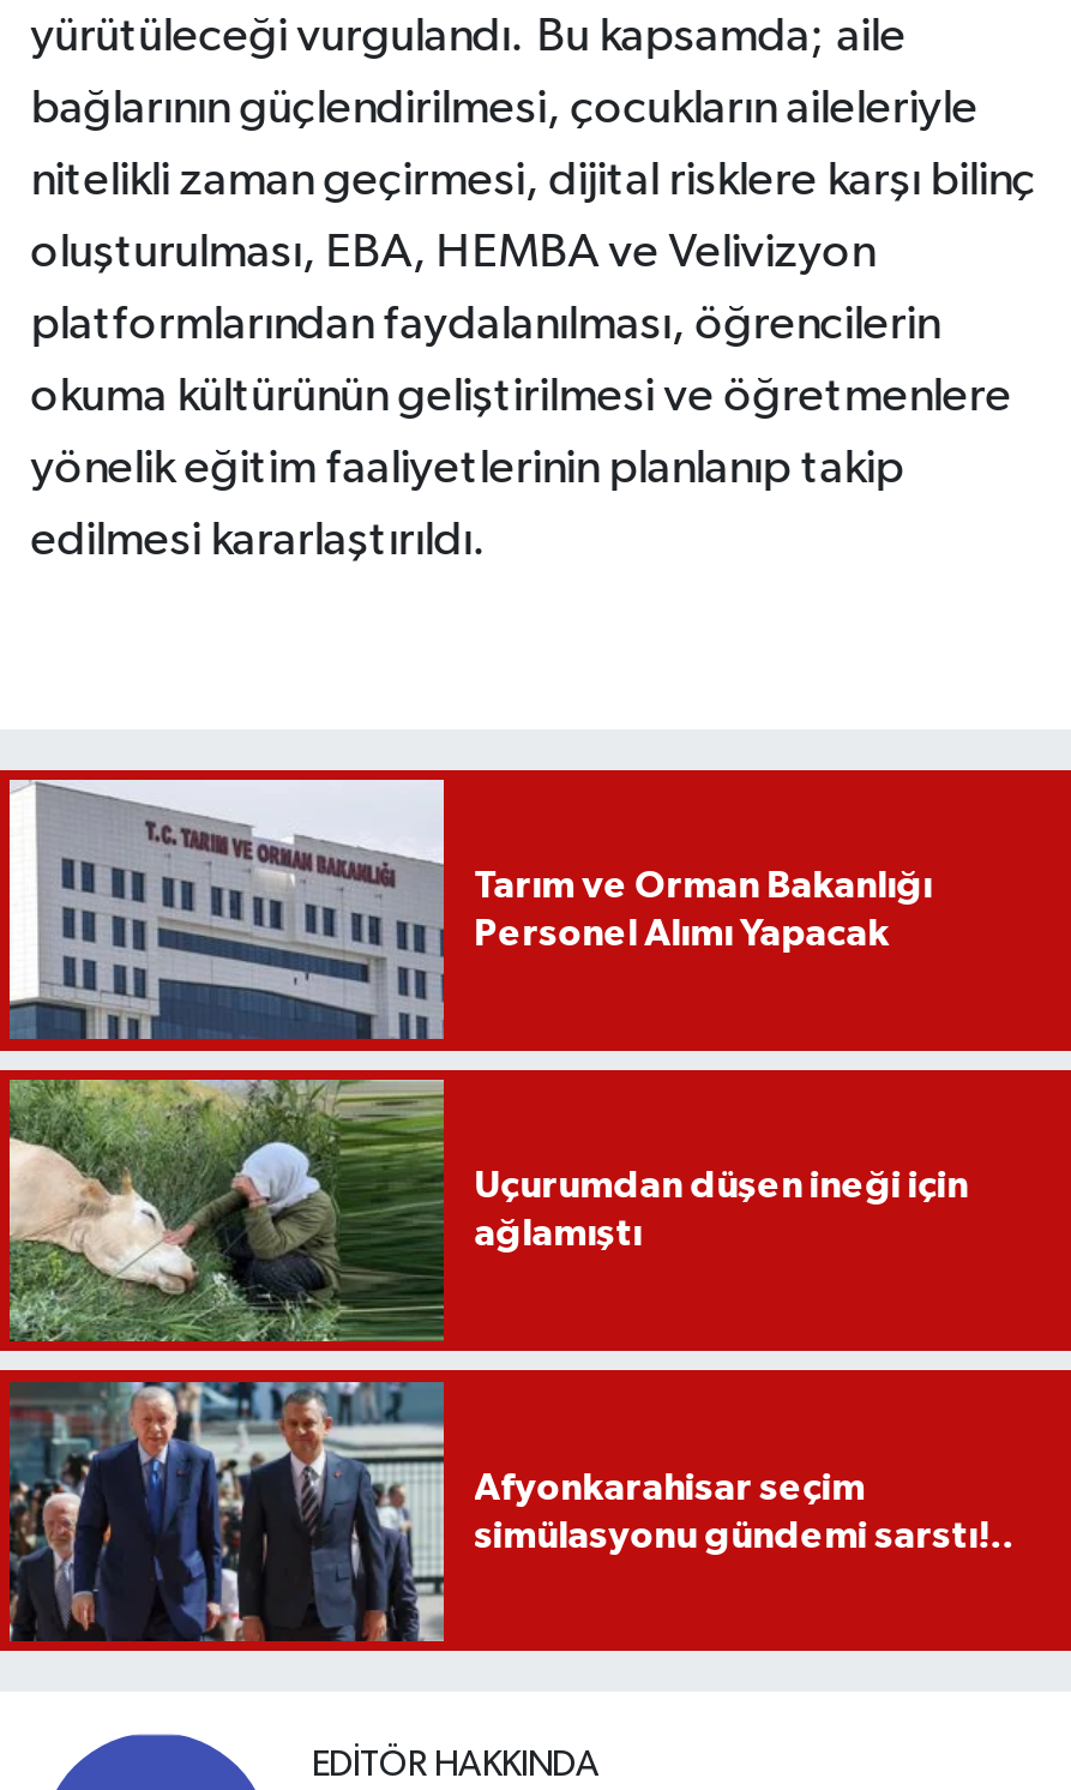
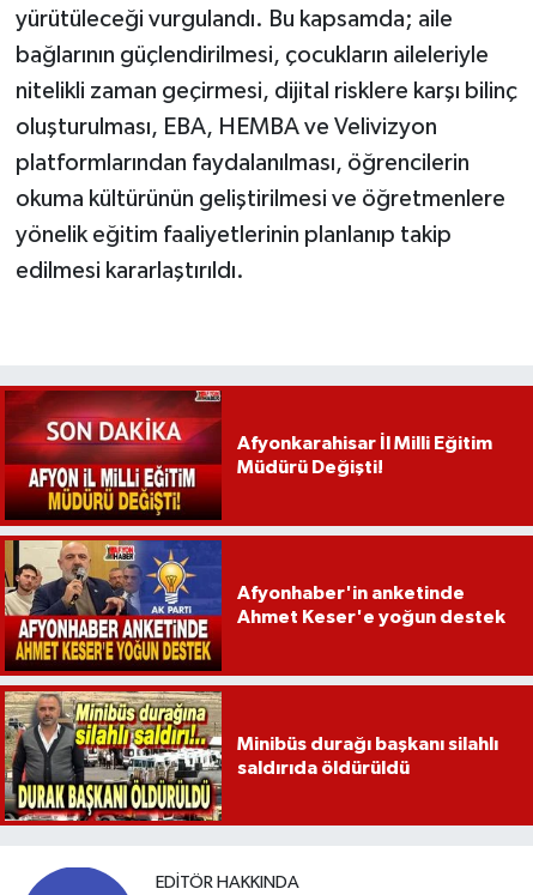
- [image]
- Tarım ve Orman Bakanlığı
- Personel Alımı Yapacak
+ [image]
+ Afyonkarahisar İl Milli Eğitim
+ Müdürü Değişti!

- [image]
- Uçurumdan düşen ineği için
- ağlamıştı
+ [image]
+ Afyonhaber'in anketinde
+ Ahmet Keser'e yoğun destek

- [image]
- Afyonkarahisar seçim
- simülasyonu gündemi sarstı!..
+ [image]
+ Minibüs durağı başkanı silahlı
+ saldırıda öldürüldü
